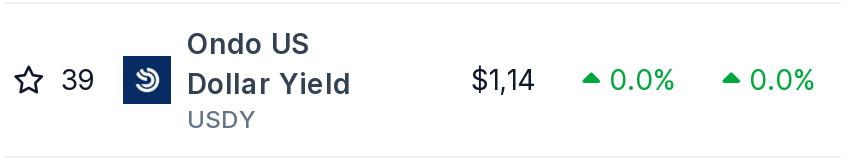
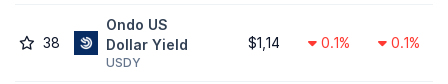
- 39
+ 38

- 0.0%
+ 0.1%

- 0.0%
+ 0.1%
